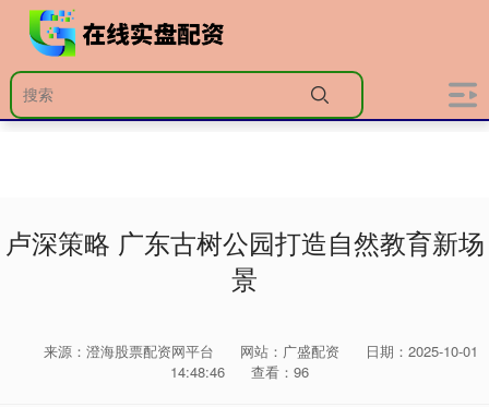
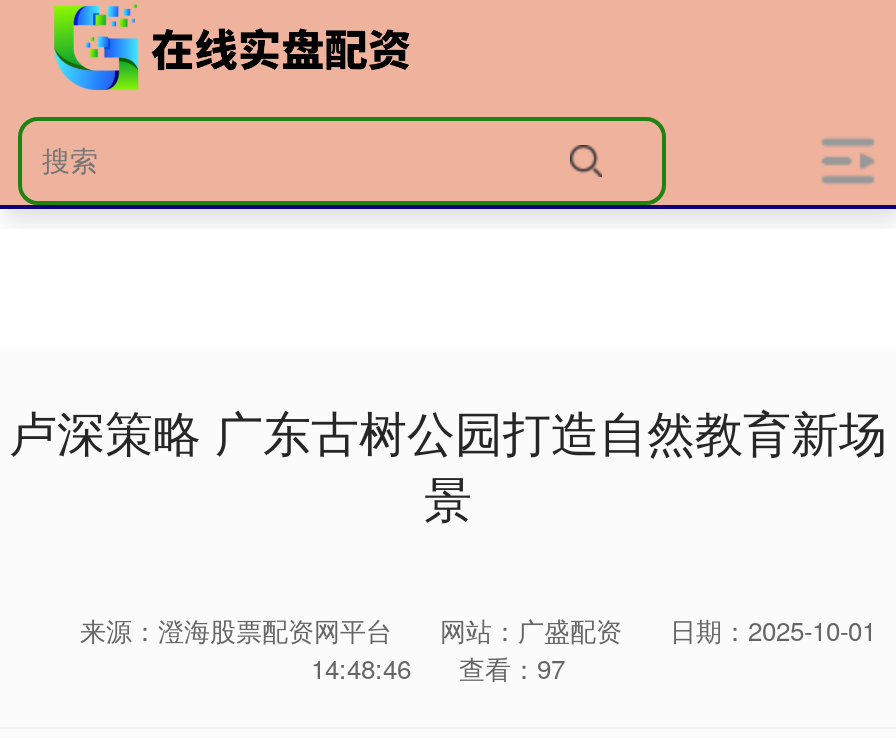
- 14:48:46 查看：96
+ 14:48:46 查看：97
